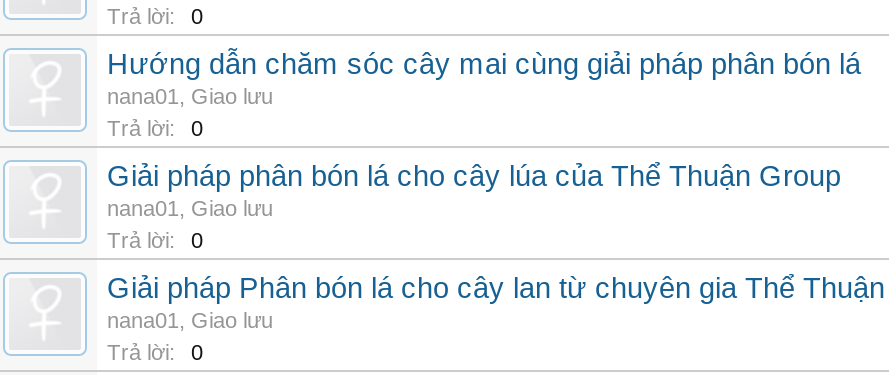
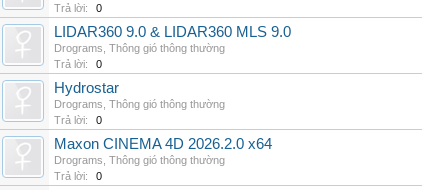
- Hướng dẫn chăm sóc cây mai cùng giải pháp phân bón lá
- nana01, Giao lưu
+ LIDAR360 9.0 & LIDAR360 MLS 9.0
+ Drograms, Thông gió thông thường

- Giải pháp phân bón lá cho cây lúa của Thể Thuận Group
- nana01, Giao lưu
+ Hydrostar
+ Drograms, Thông gió thông thường

- Giải pháp Phân bón lá cho cây lan từ chuyên gia Thể Thuận
- nana01, Giao lưu
+ Maxon CINEMA 4D 2026.2.0 x64
+ Drograms, Thông gió thông thường
